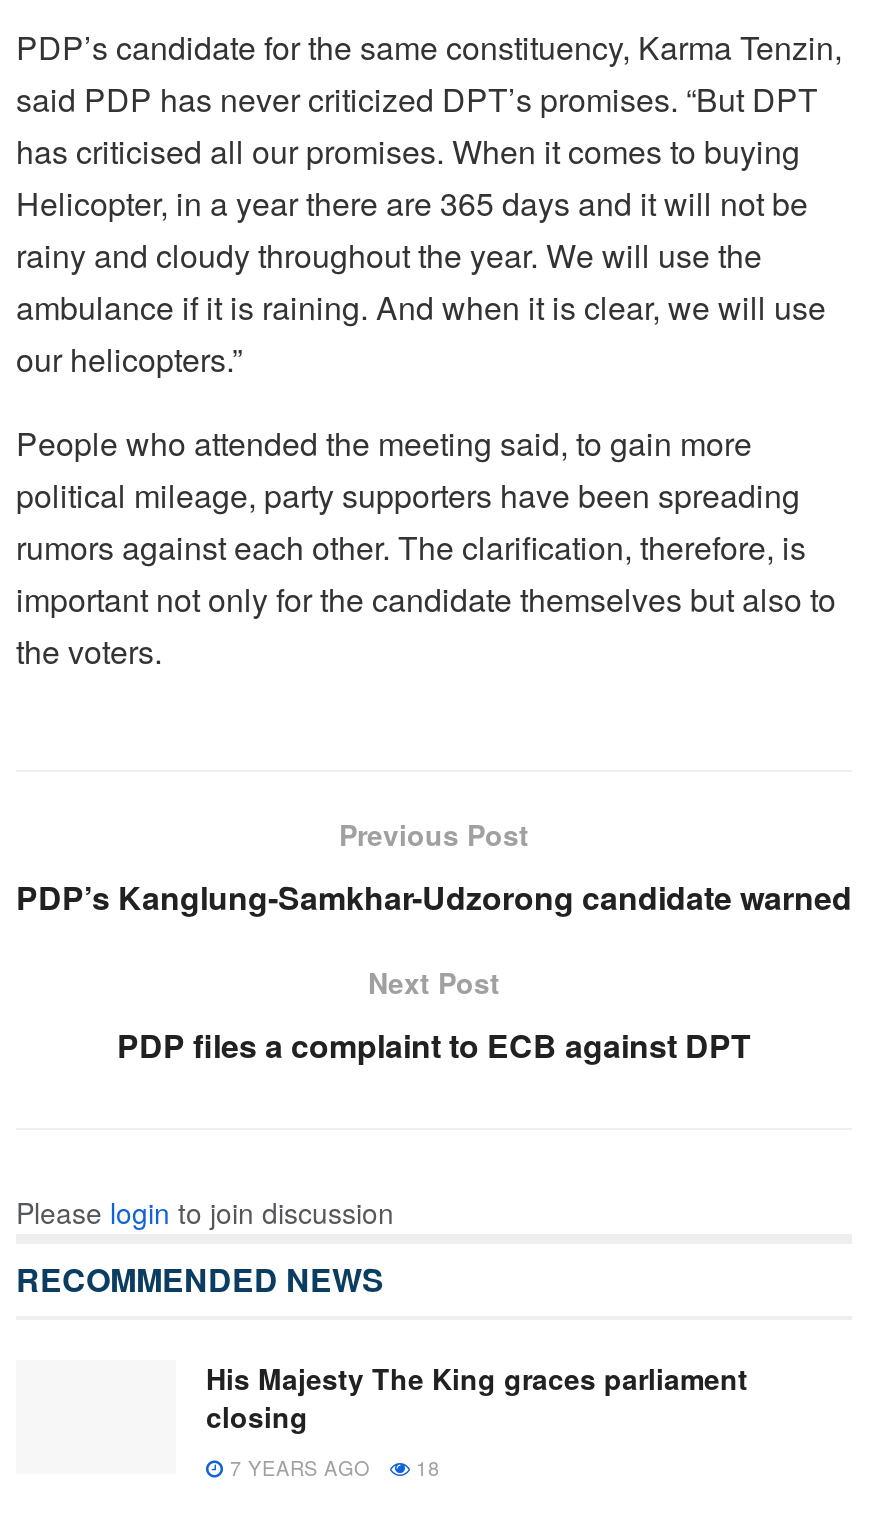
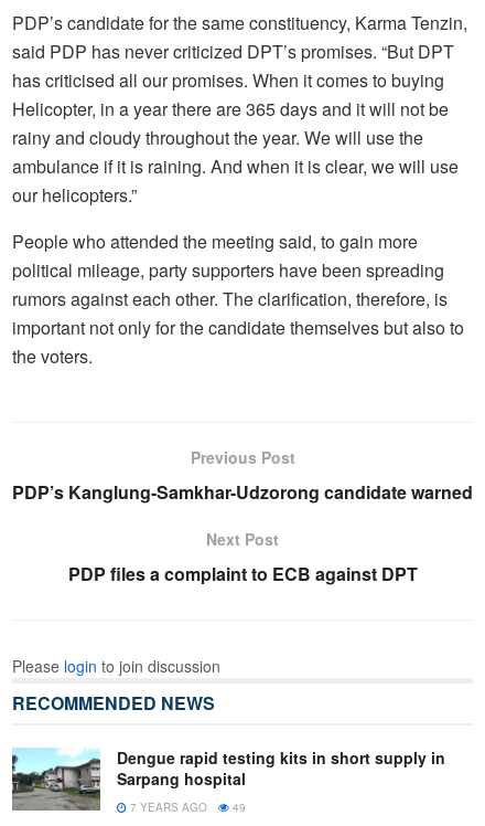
+ [image]

- His Majesty The King graces parliament
- closing
+ Dengue rapid testing kits in short supply in
+ Sarpang hospital

- 7 YEARS AGO 18
+ 7 YEARS AGO 49
